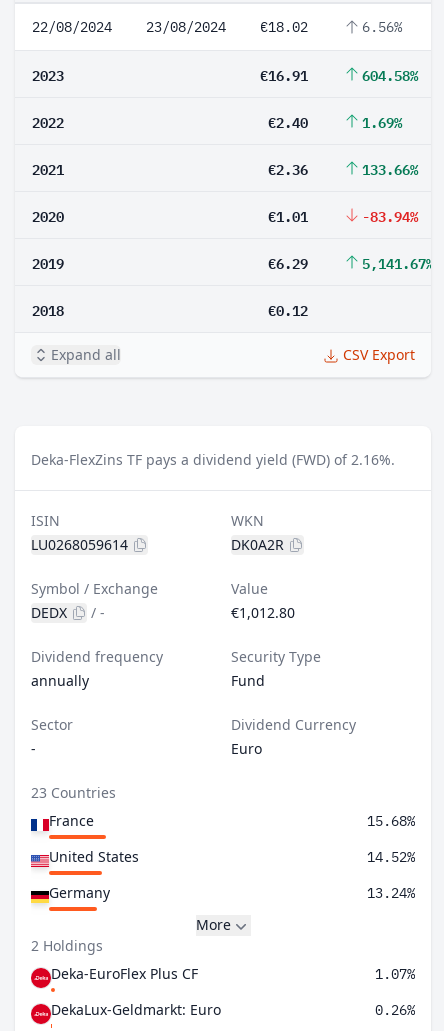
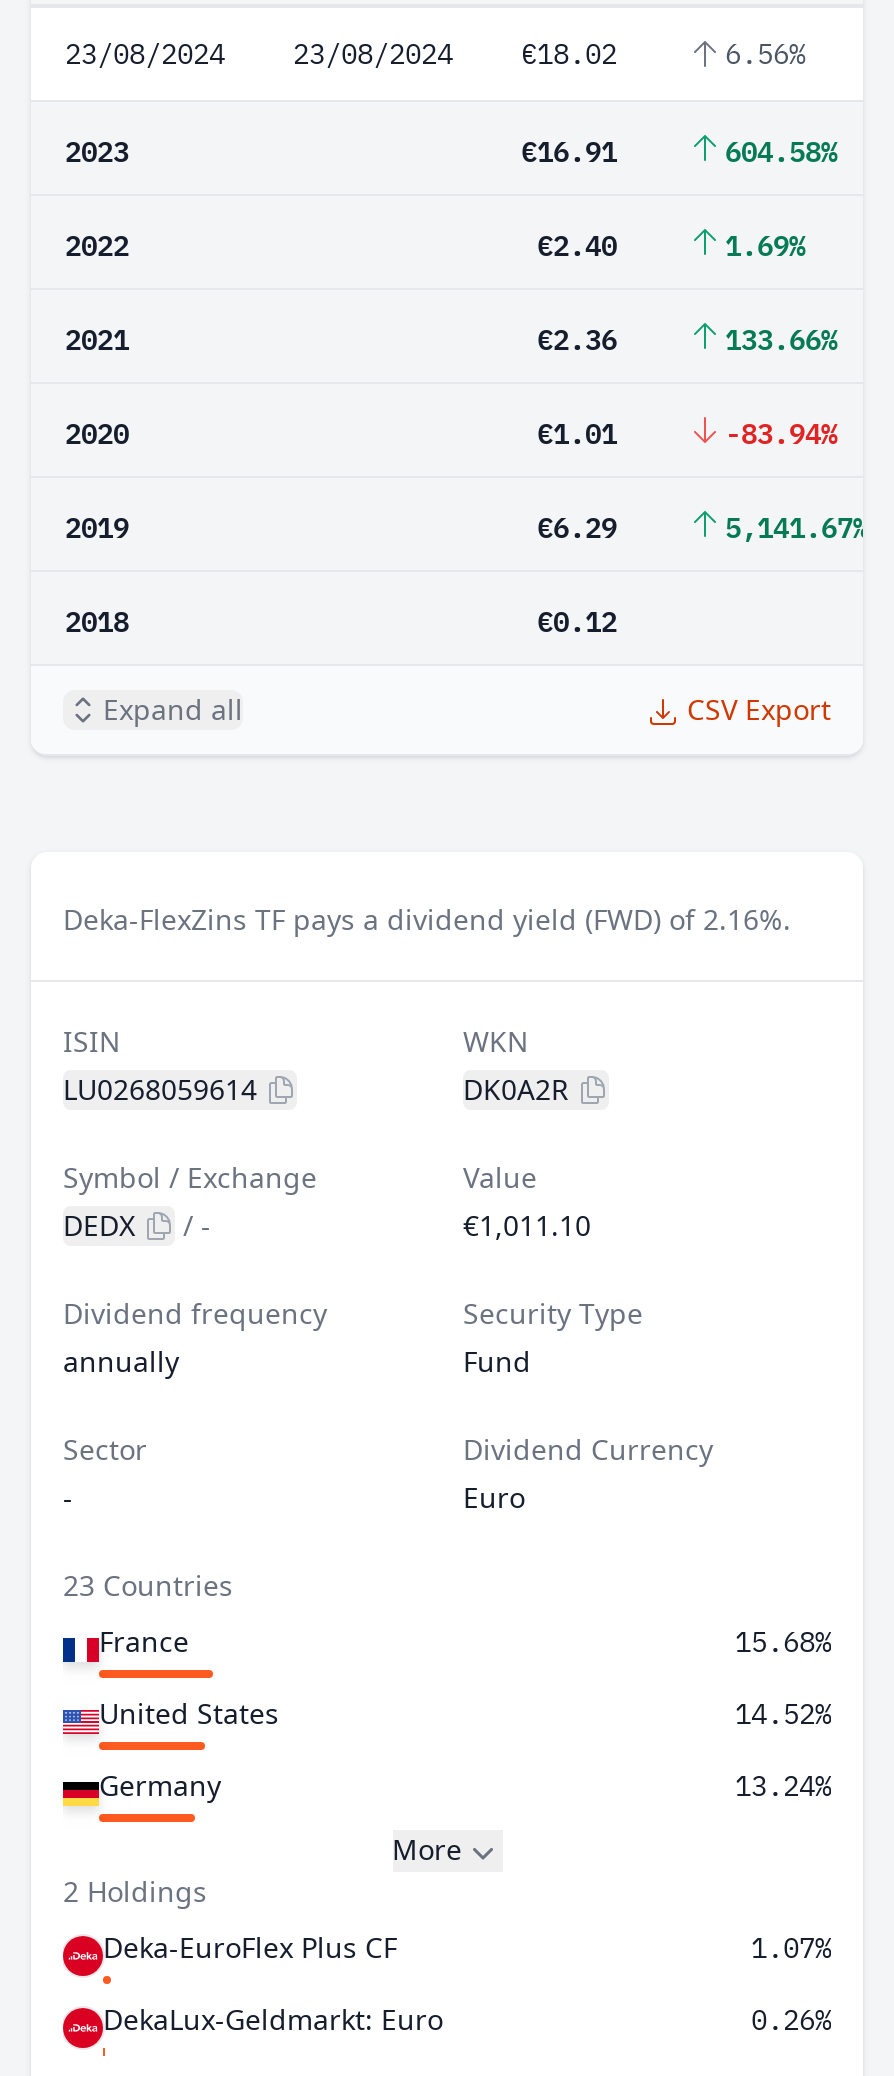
- 22/08/2024 23/08/2024 €18.02
+ 23/08/2024 23/08/2024 €18.02

- €1,012.80
+ €1,011.10
